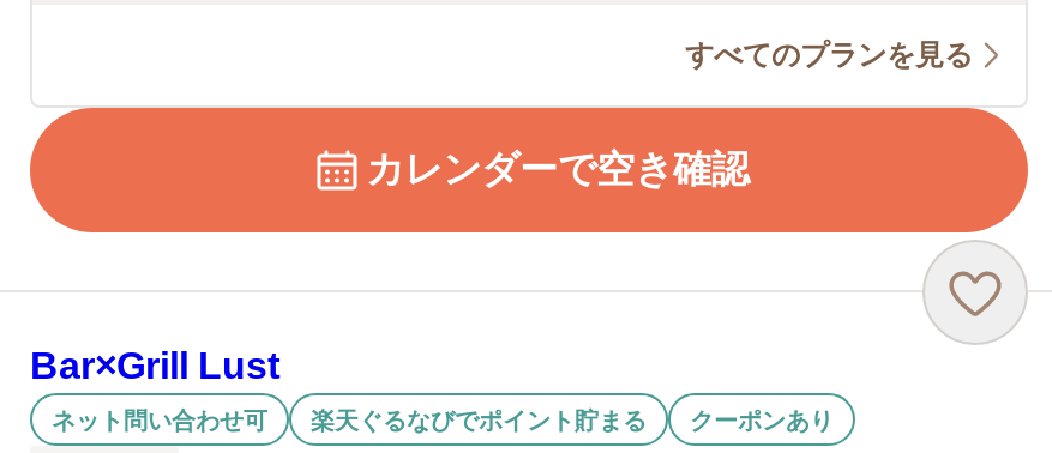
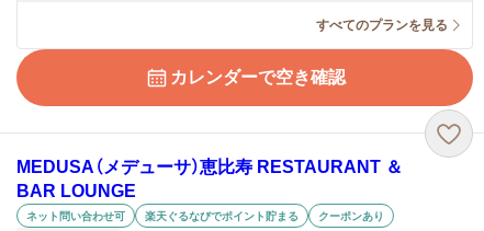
- Bar×Grill Lust
+ MEDUSA（メデューサ）恵比寿 RESTAURANT ＆
+ BAR LOUNGE
